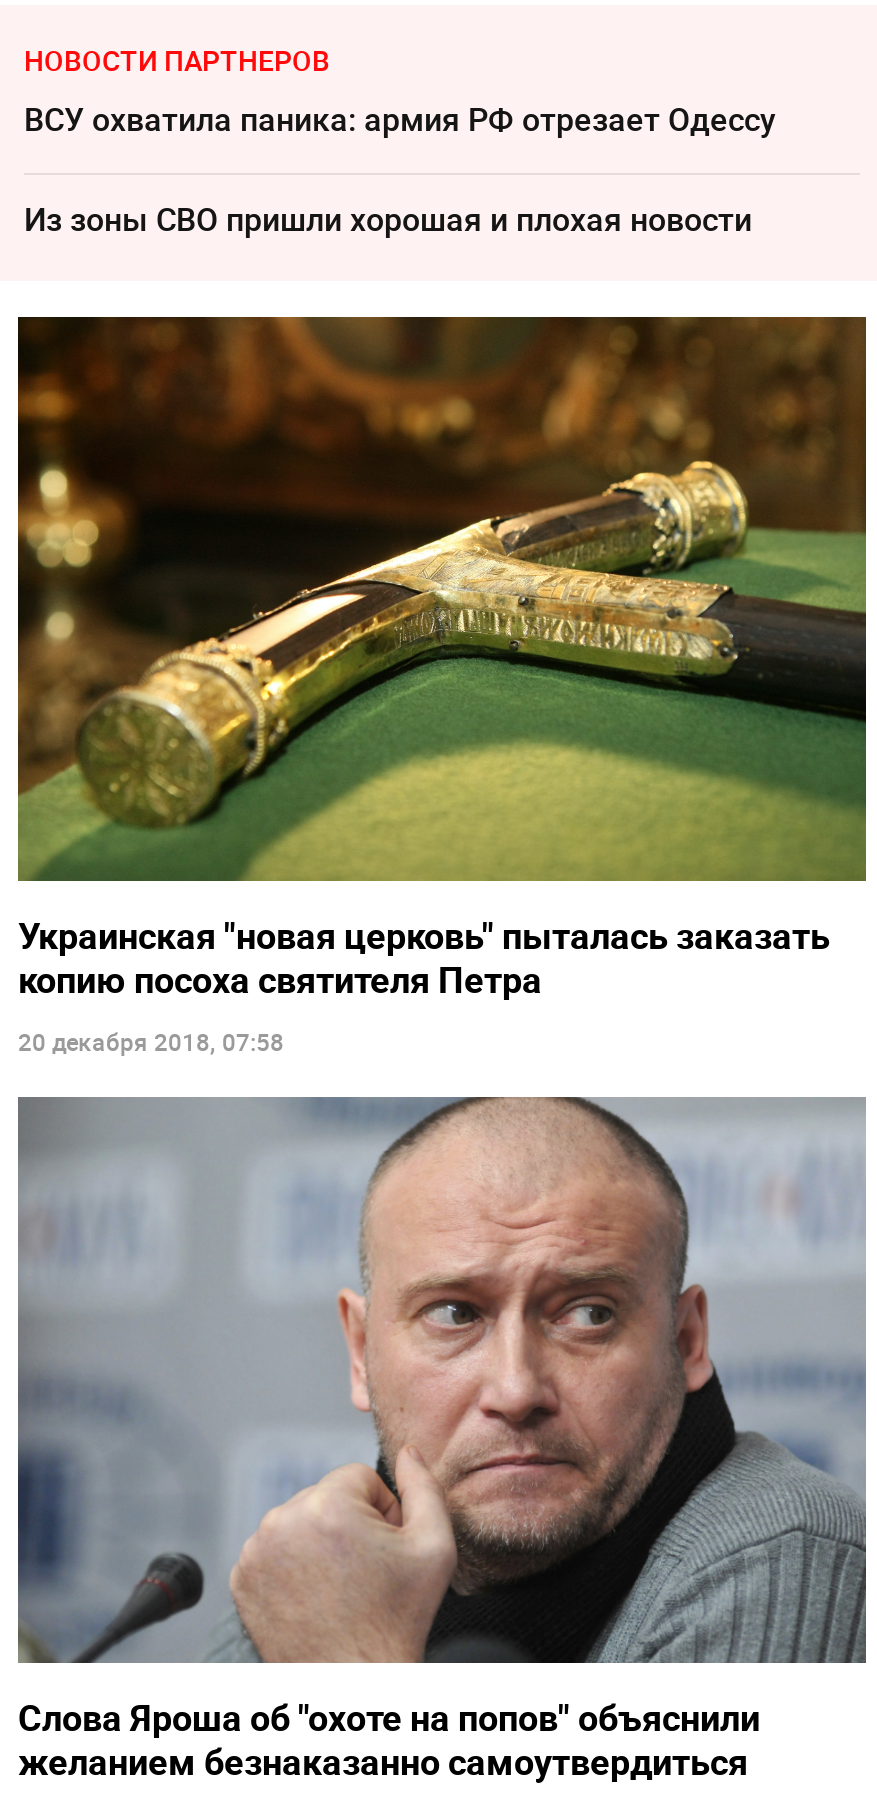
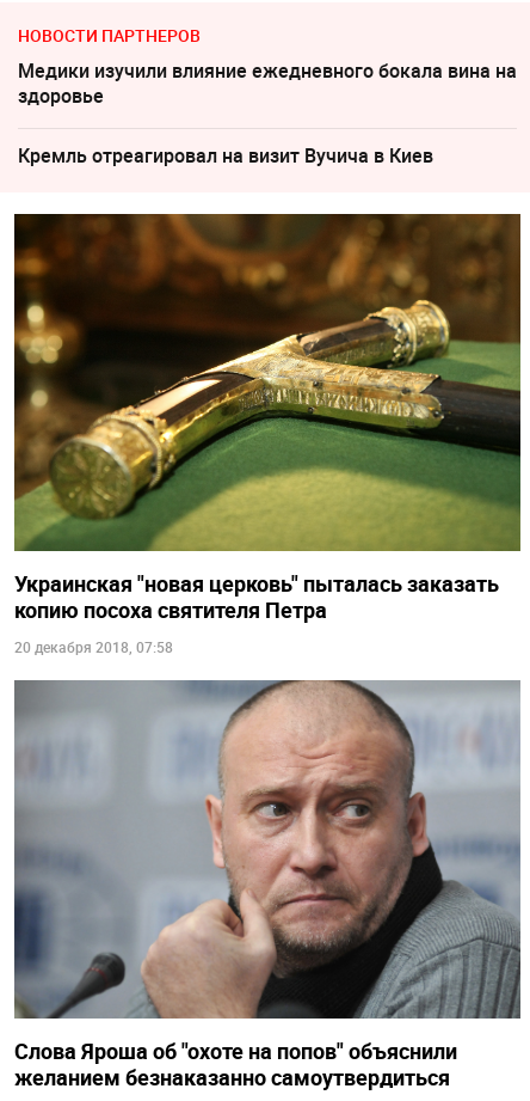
- ВСУ охватила паника: армия РФ отрезает Одессу
+ Медики изучили влияние ежедневного бокала вина на
+ здоровье

- Из зоны СВО пришли хорошая и плохая новости
+ Кремль отреагировал на визит Вучича в Киев
